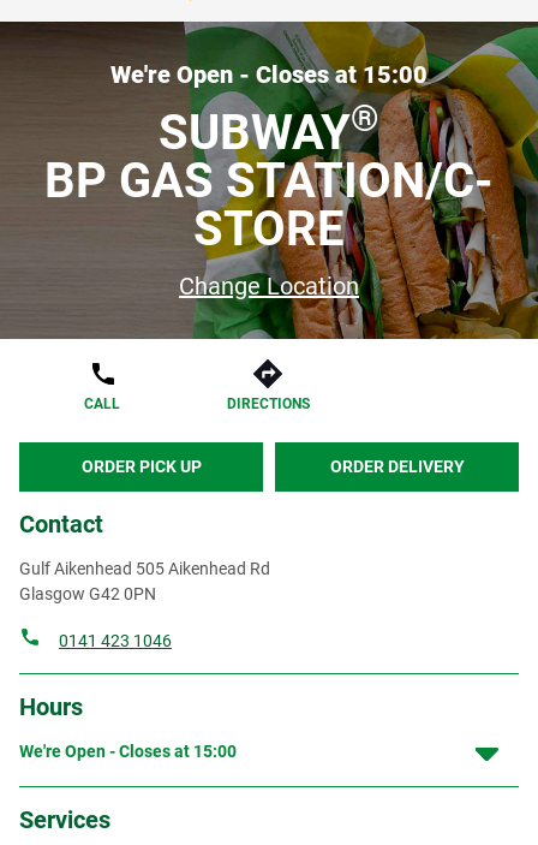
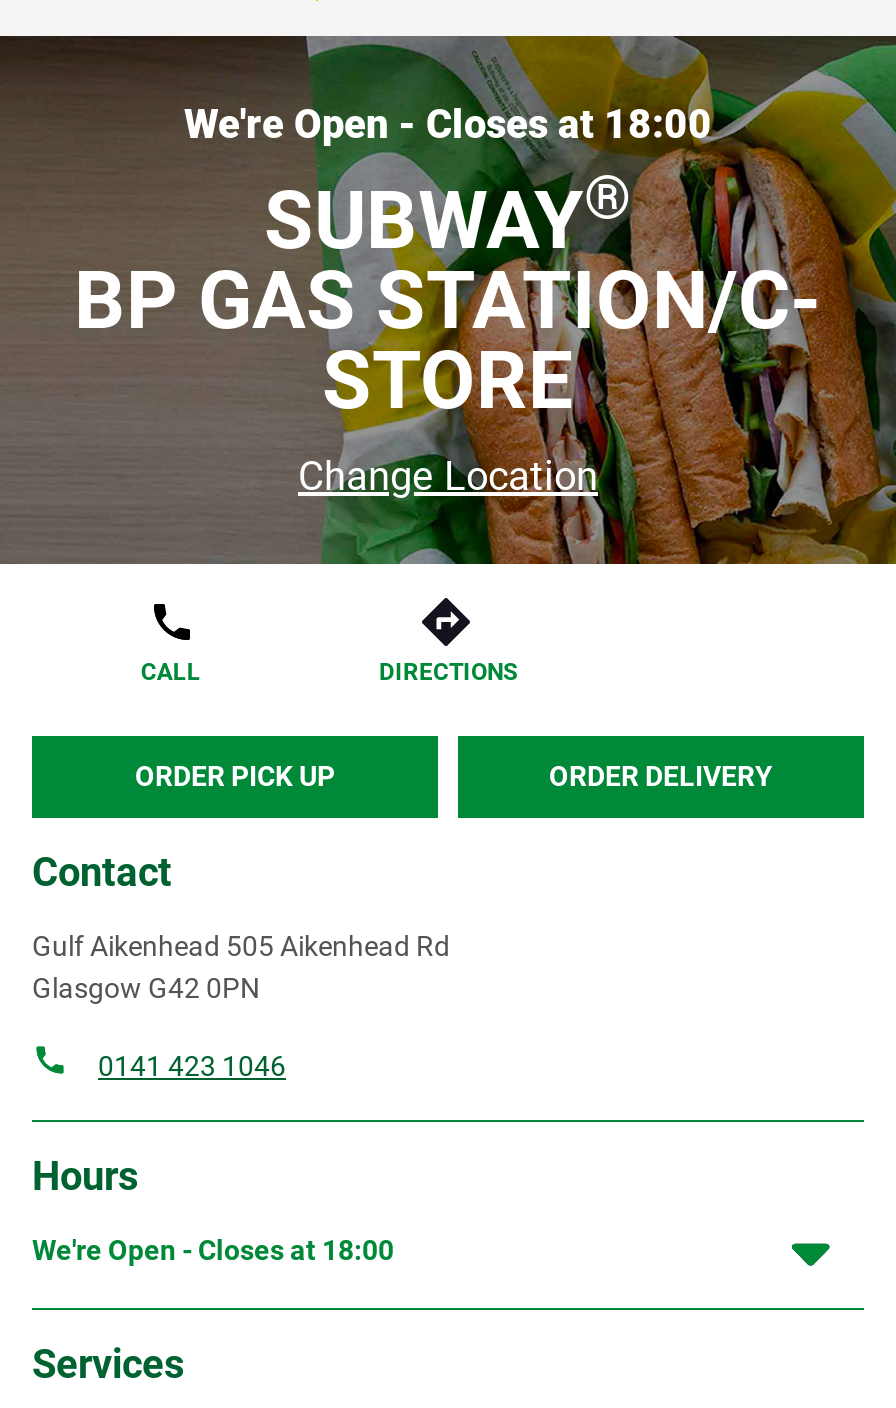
- We're Open - Closes at 15:00
+ We're Open - Closes at 18:00

- We're Open - Closes at 15:00
+ We're Open - Closes at 18:00
